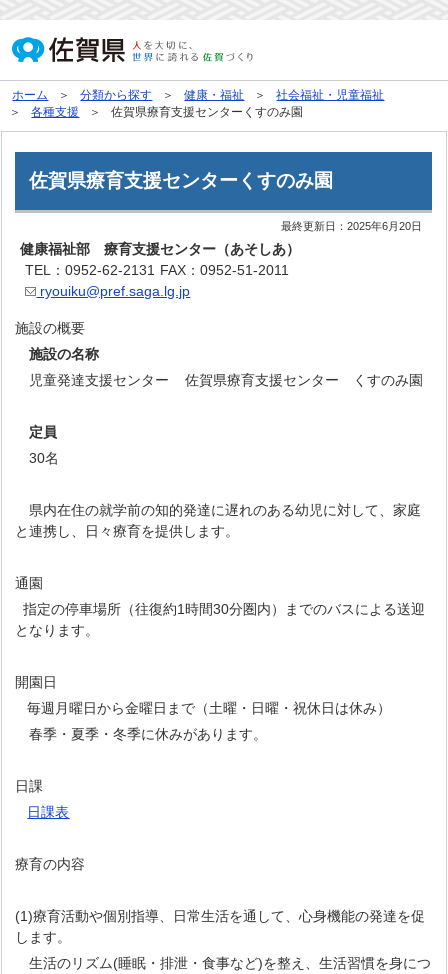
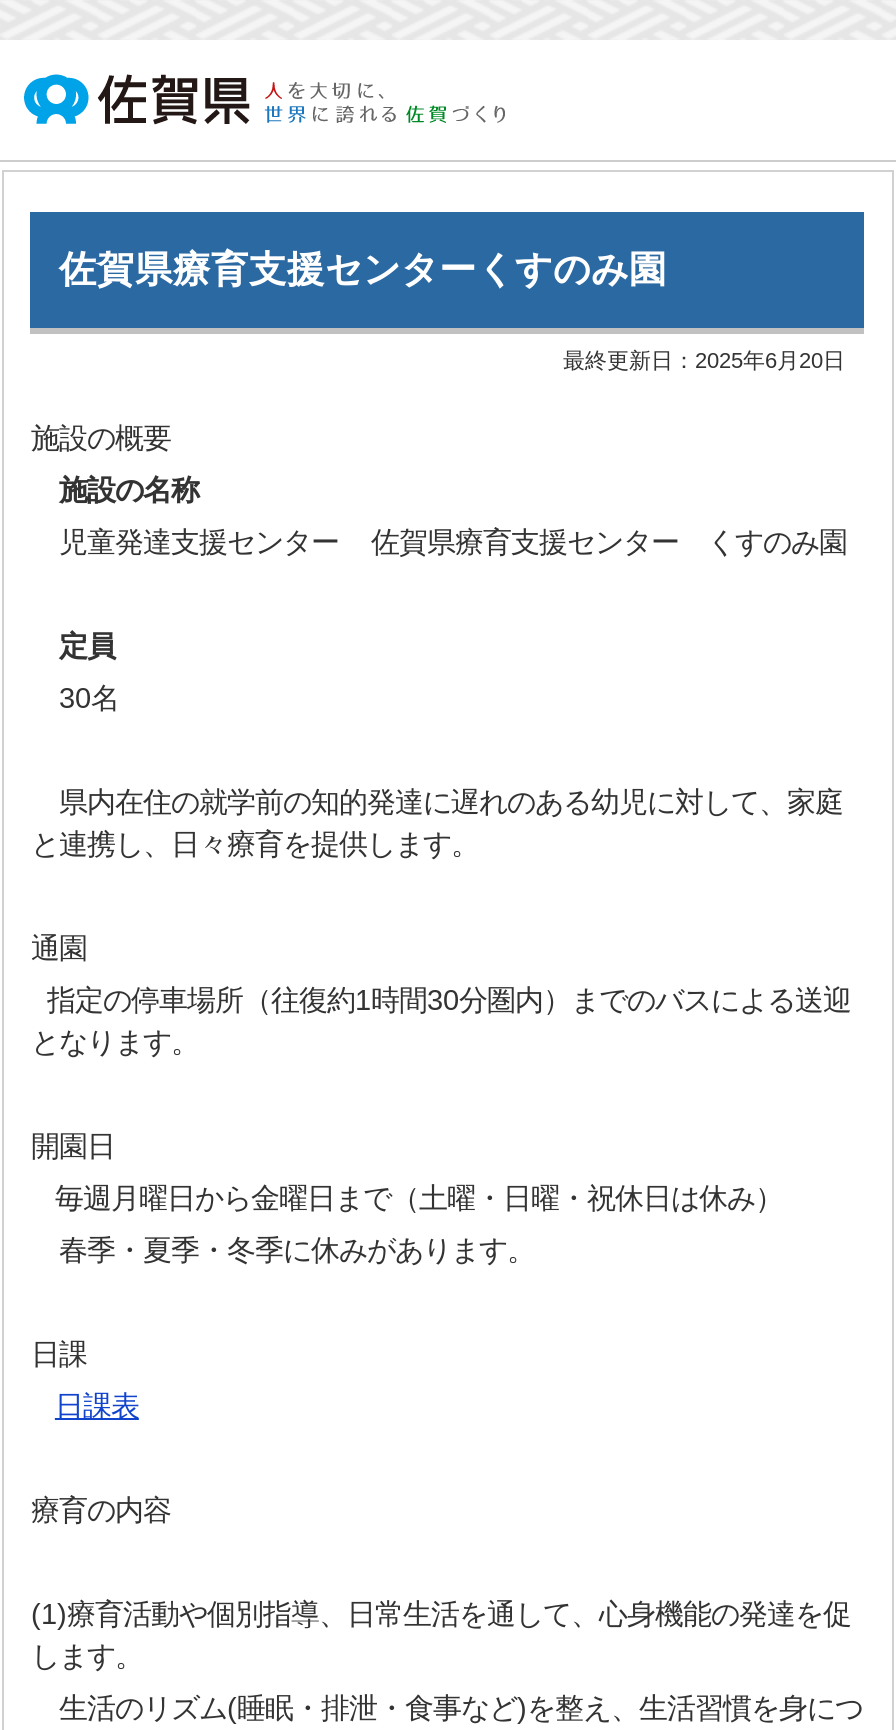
- ホーム
- 分類から探す
- 健康・福祉
- 社会福祉・児童福祉
- 各種支援
- 佐賀県療育支援センターくすのみ園

- 健康福祉部 療育支援センター（あそしあ）
- TEL：0952-62-2131 FAX：0952-51-2011
- ryouiku@pref.saga.lg.jp
